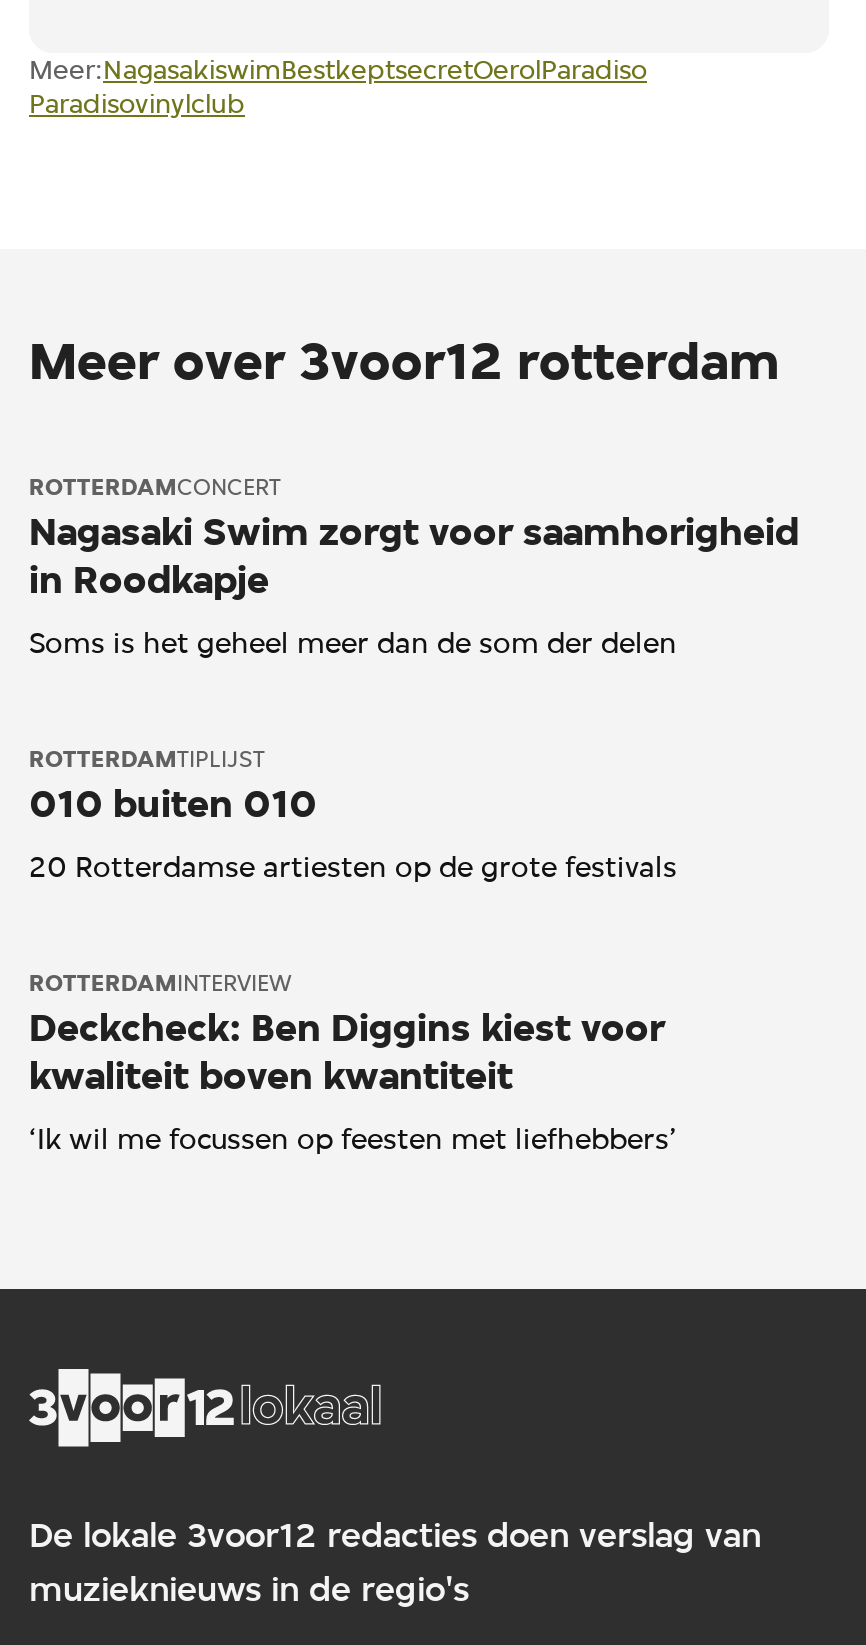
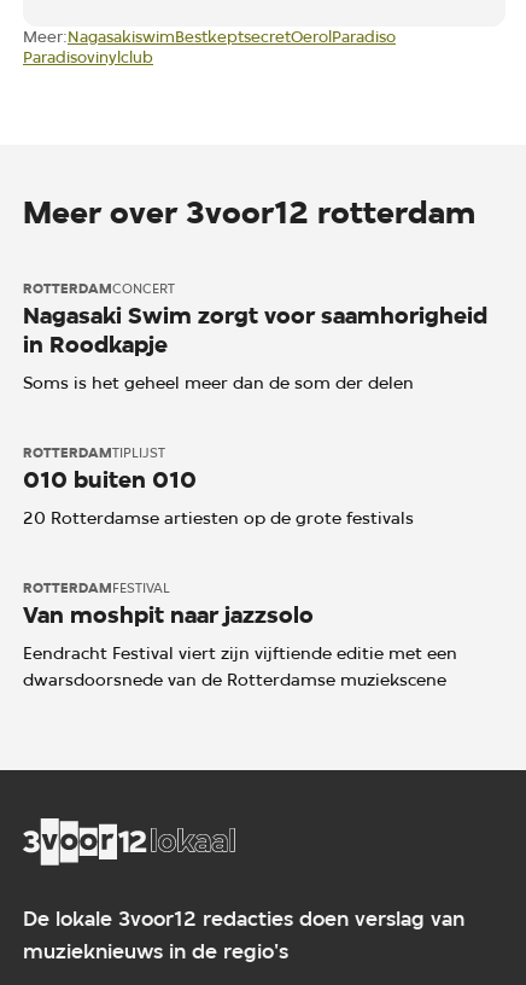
- ROTTERDAMINTERVIEW
- Deckcheck: Ben Diggins kiest voor
- kwaliteit boven kwantiteit
+ ROTTERDAMFESTIVAL
+ Van moshpit naar jazzsolo

- ‘Ik wil me focussen op feesten met liefhebbers’
+ Eendracht Festival viert zijn vijftiende editie met een
+ dwarsdoorsnede van de Rotterdamse muziekscene
